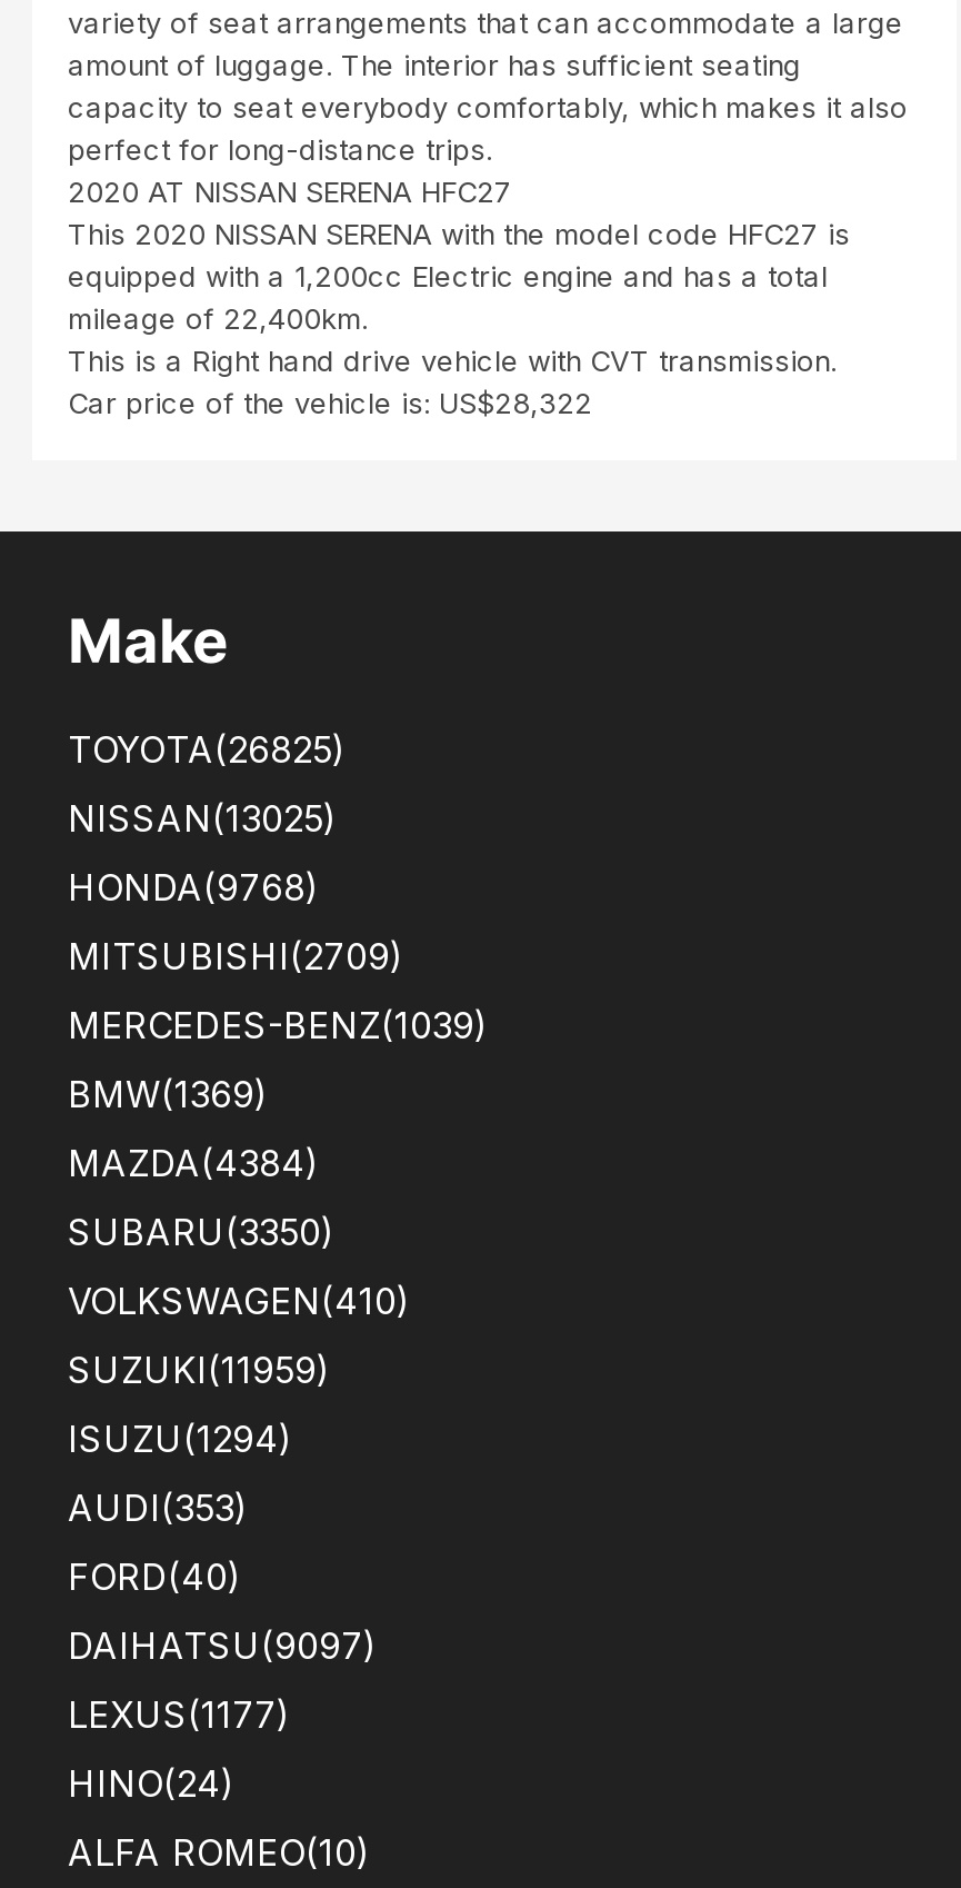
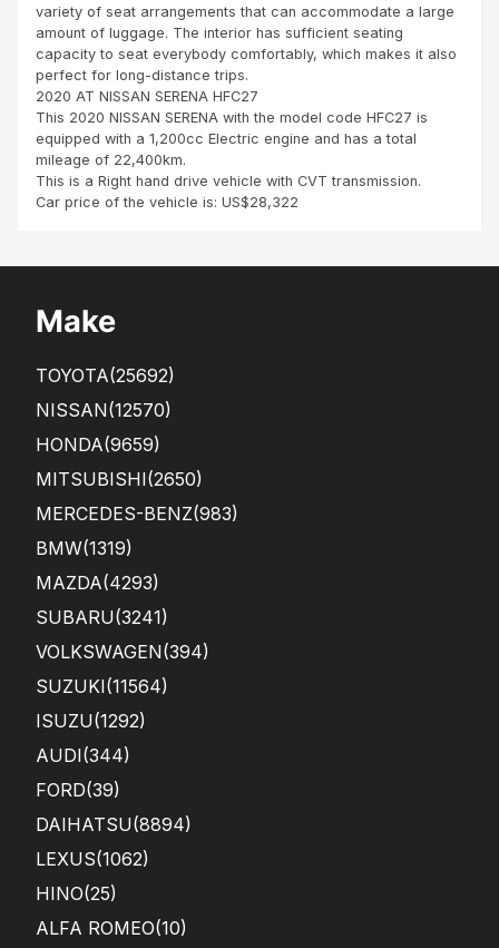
- TOYOTA(26825)
+ TOYOTA(25692)

- NISSAN (13025)
+ NISSAN (12570)

- HONDA(9768)
+ HONDA(9659)

- MITSUBISHI (2709)
+ MITSUBISHI (2650)

- MERCEDES-BENZ(1039)
+ MERCEDES-BENZ(983)

- BMW(1369)
+ BMW(1319)

- MAZDA(4384)
+ MAZDA(4293)

- SUBARU (3350)
+ SUBARU (3241)

- VOLKSWAGEN (410)
+ VOLKSWAGEN (394)

- SUZUKI (11959)
+ SUZUKI (11564)

- ISUZU (1294)
+ ISUZU (1292)

- AUDI (353)
+ AUDI (344)

- FORD(40)
+ FORD(39)

- DAIHATSU (9097)
+ DAIHATSU (8894)

- LEXUS (1177)
+ LEXUS (1062)

- HINO(24)
+ HINO(25)
